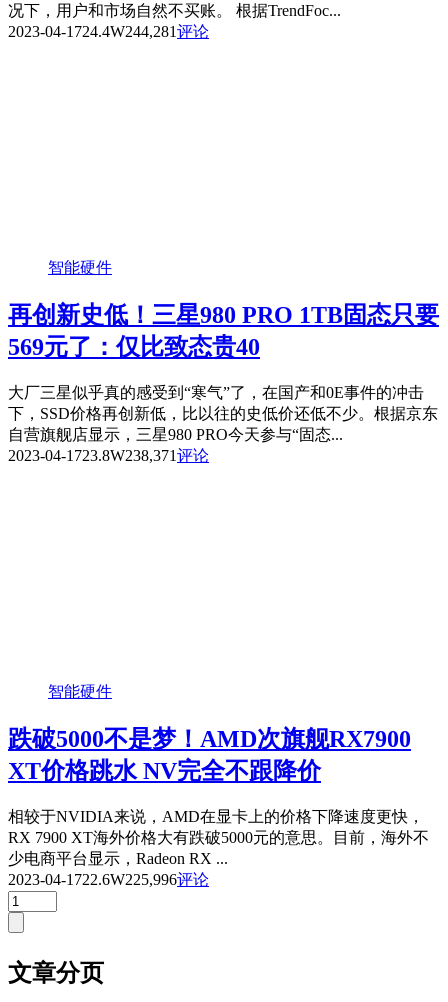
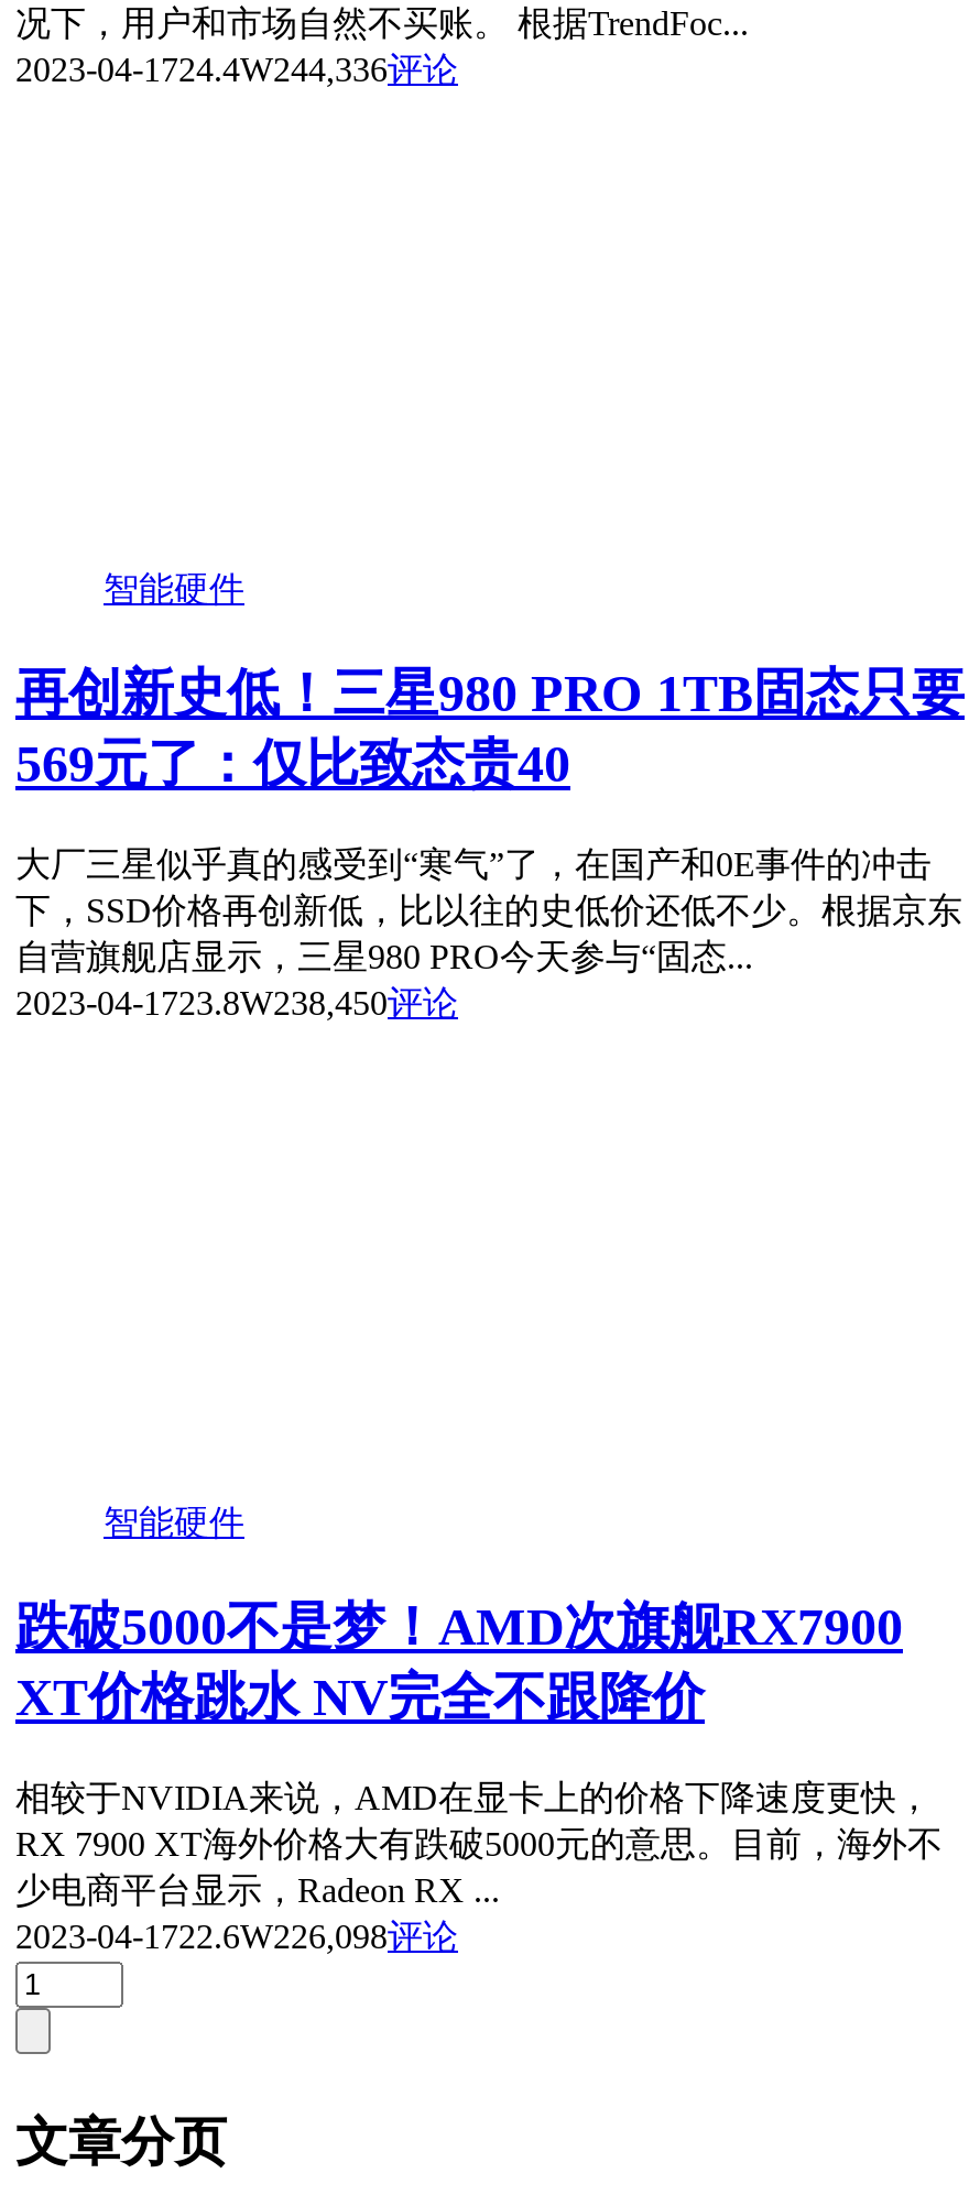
- 2023-04-1724.4W244,281评论
+ 2023-04-1724.4W244,336评论

- 2023-04-1723.8W238,371评论
+ 2023-04-1723.8W238,450评论

- 2023-04-1722.6W225,996评论
+ 2023-04-1722.6W226,098评论
